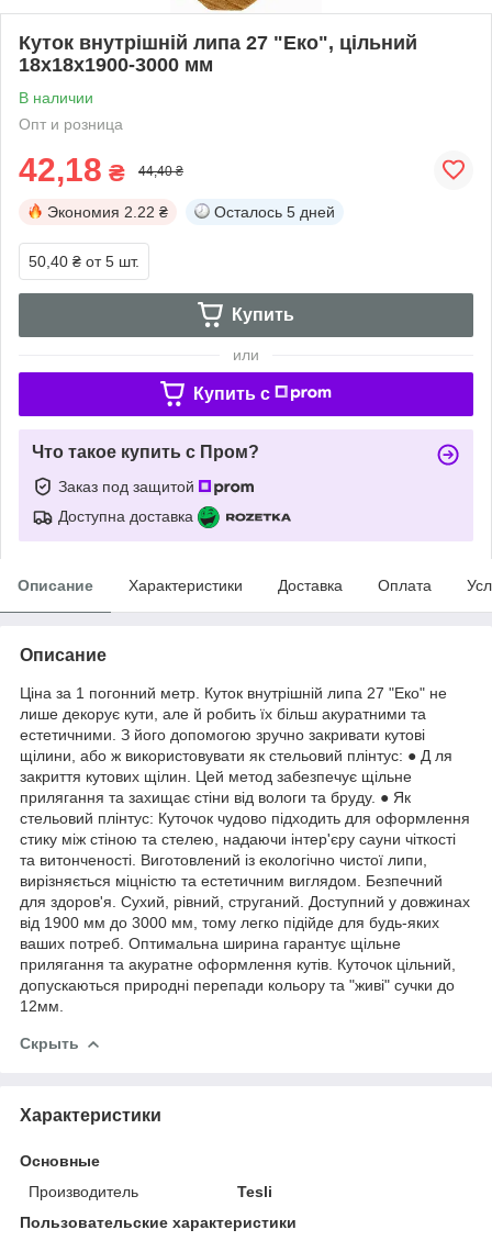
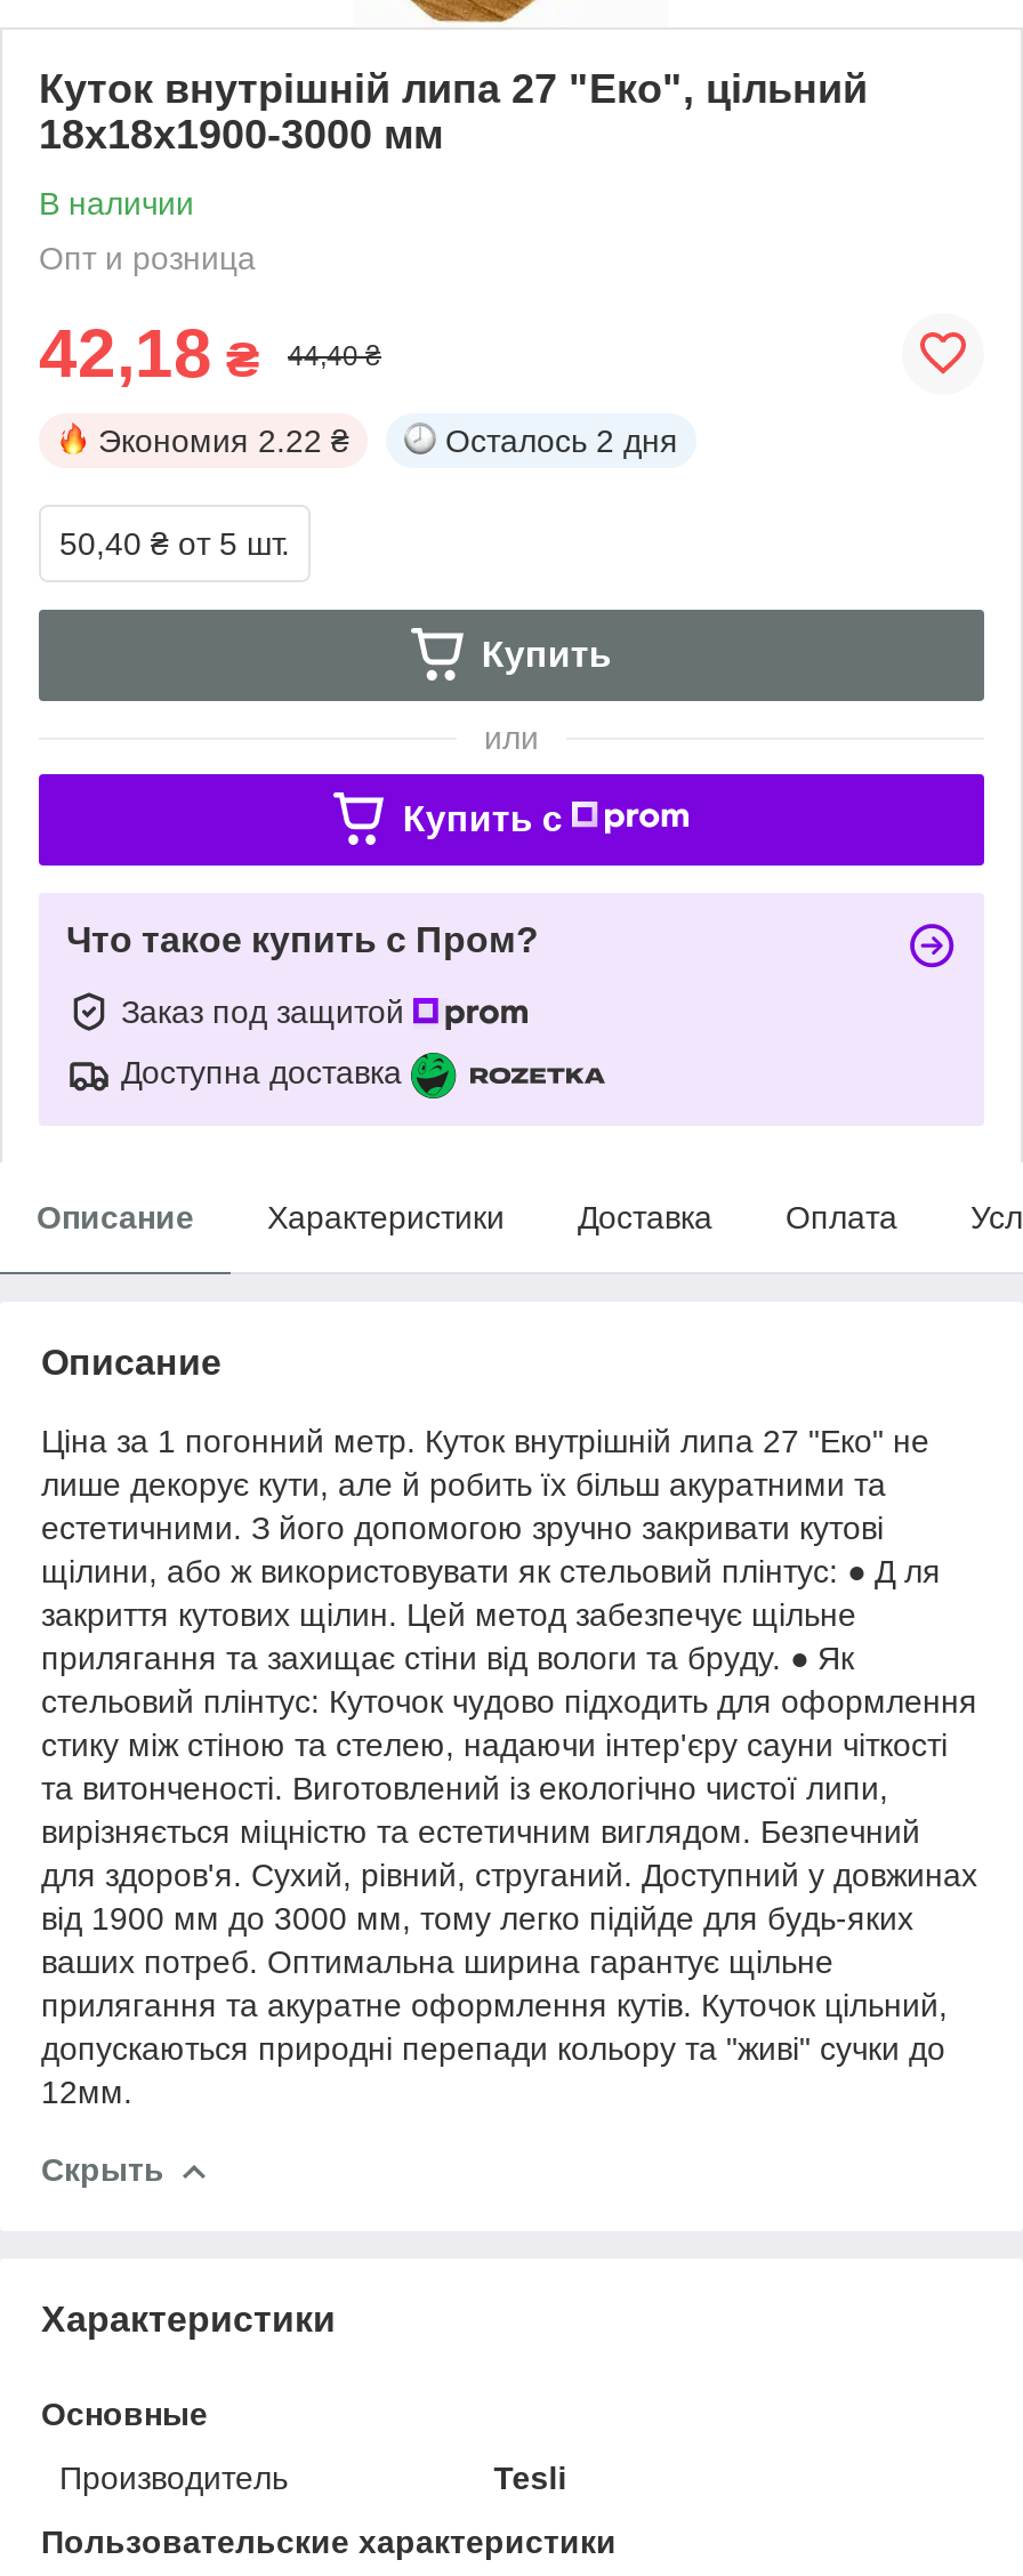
- Осталось 5 дней
+ Осталось 2 дня
